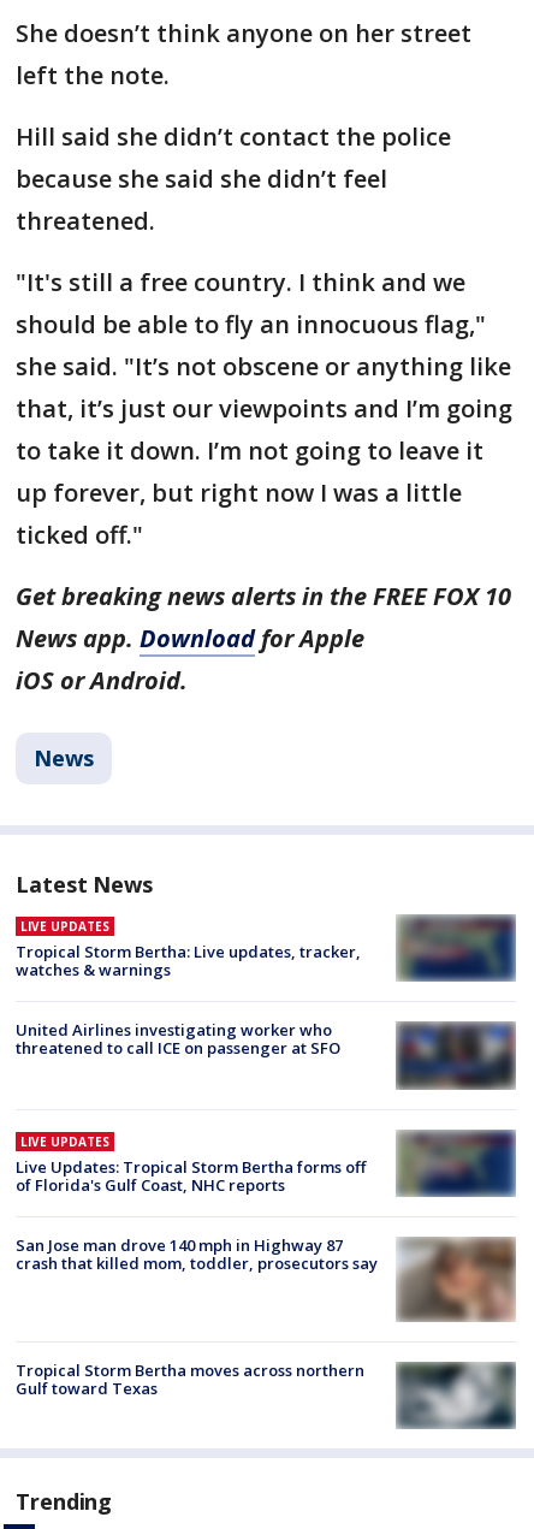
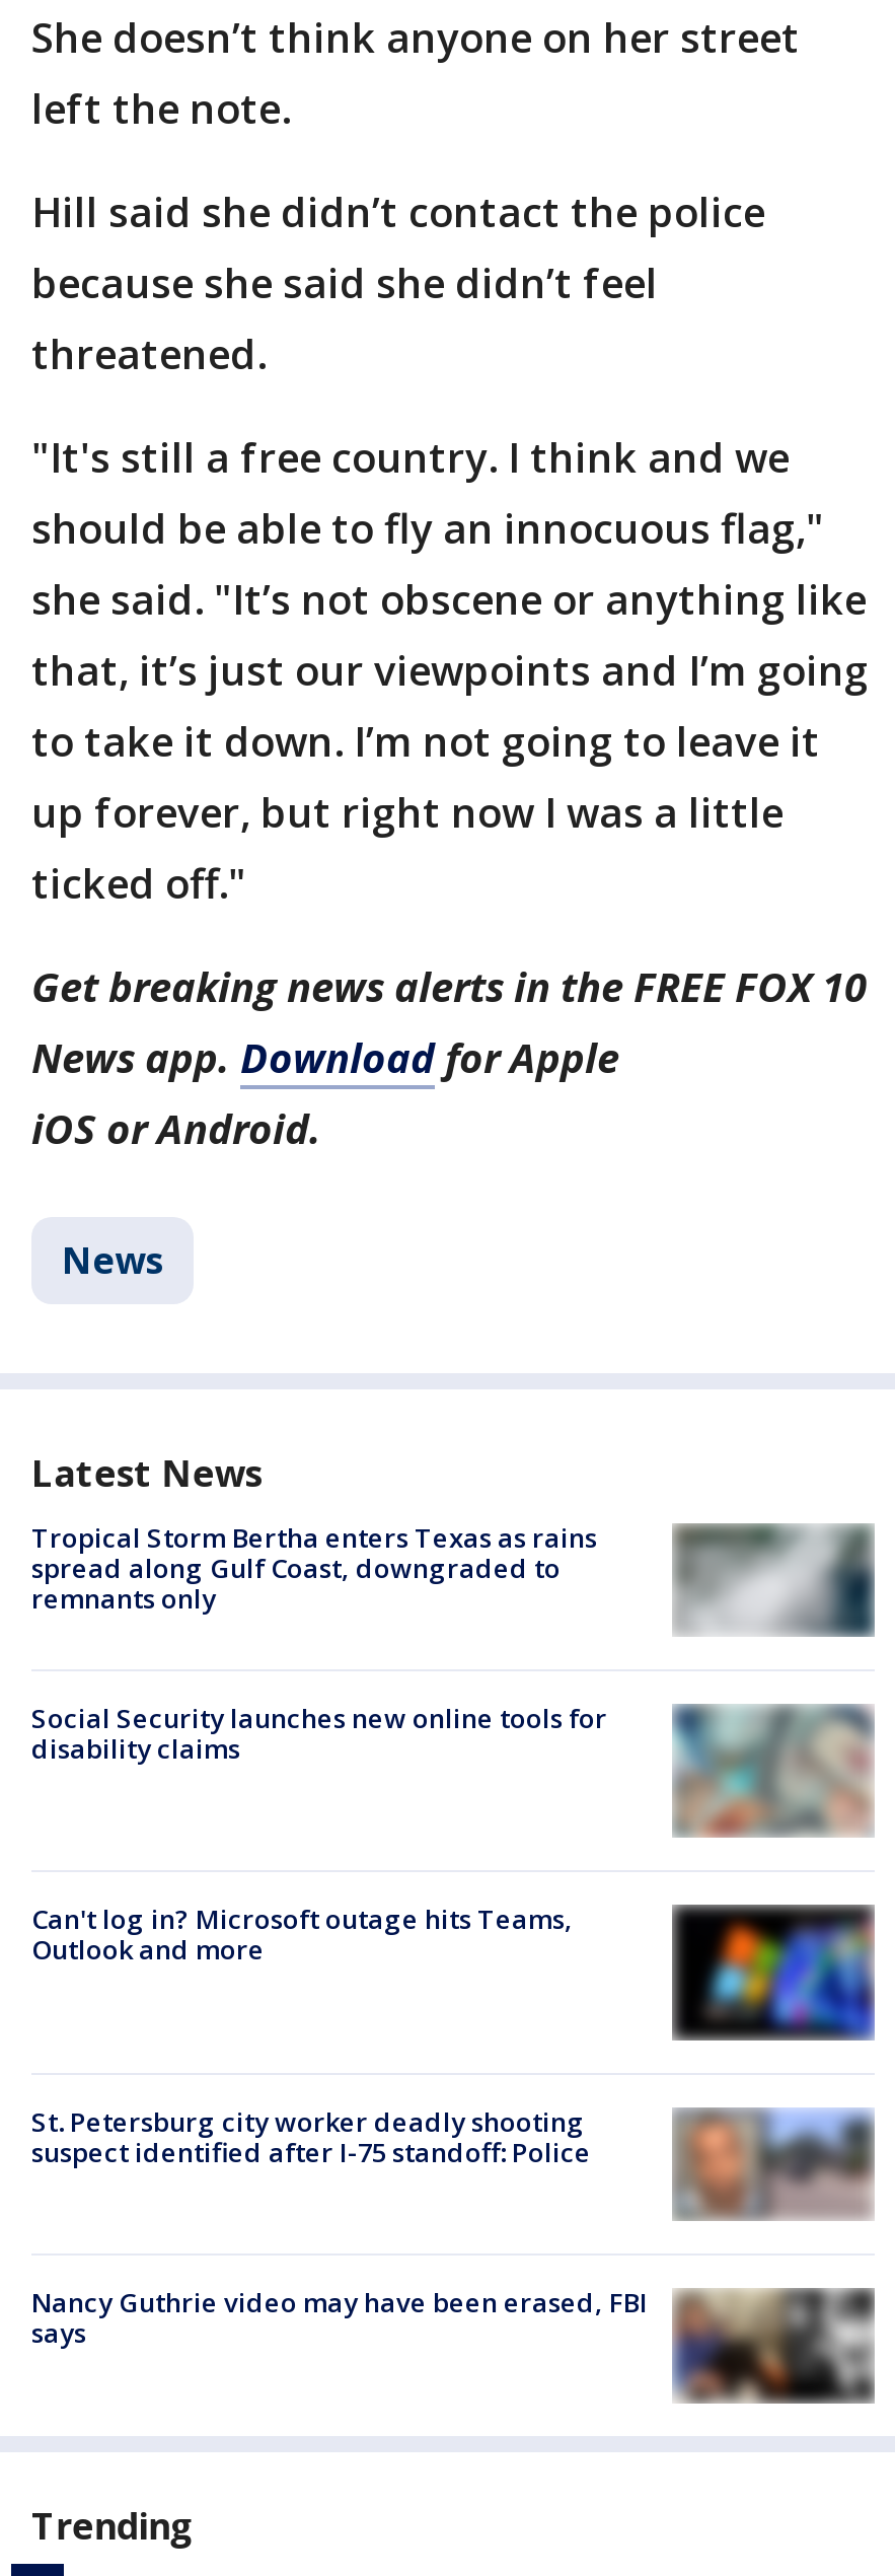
- [image]
- LIVE UPDATES
- Tropical Storm Bertha: Live updates, tracker,
- watches & warnings
+ [image]
+ Tropical Storm Bertha enters Texas as rains
+ spread along Gulf Coast, downgraded to
+ remnants only

- United Airlines investigating worker who
- threatened to call ICE on passenger at SFO
+ Social Security launches new online tools for
+ disability claims

- [image]
+ [image]

- LIVE UPDATES
- Live Updates: Tropical Storm Bertha forms off
- of Florida's Gulf Coast, NHC reports
+ Can't log in? Microsoft outage hits Teams,
+ Outlook and more

- [image]
+ [image]

- San Jose man drove 140 mph in Highway 87
- crash that killed mom, toddler, prosecutors say
+ St. Petersburg city worker deadly shooting
+ suspect identified after I-75 standoff: Police

- [image]
+ [image]

- [image]
- Tropical Storm Bertha moves across northern
- Gulf toward Texas
+ [image]
+ Nancy Guthrie video may have been erased, FBI
+ says
